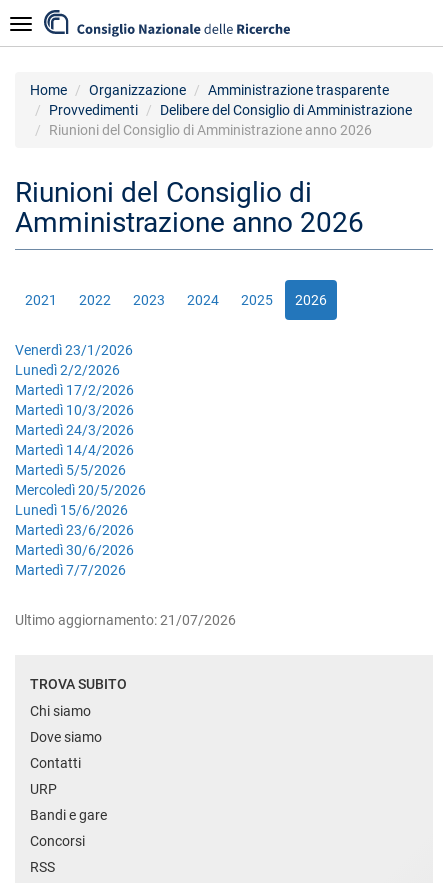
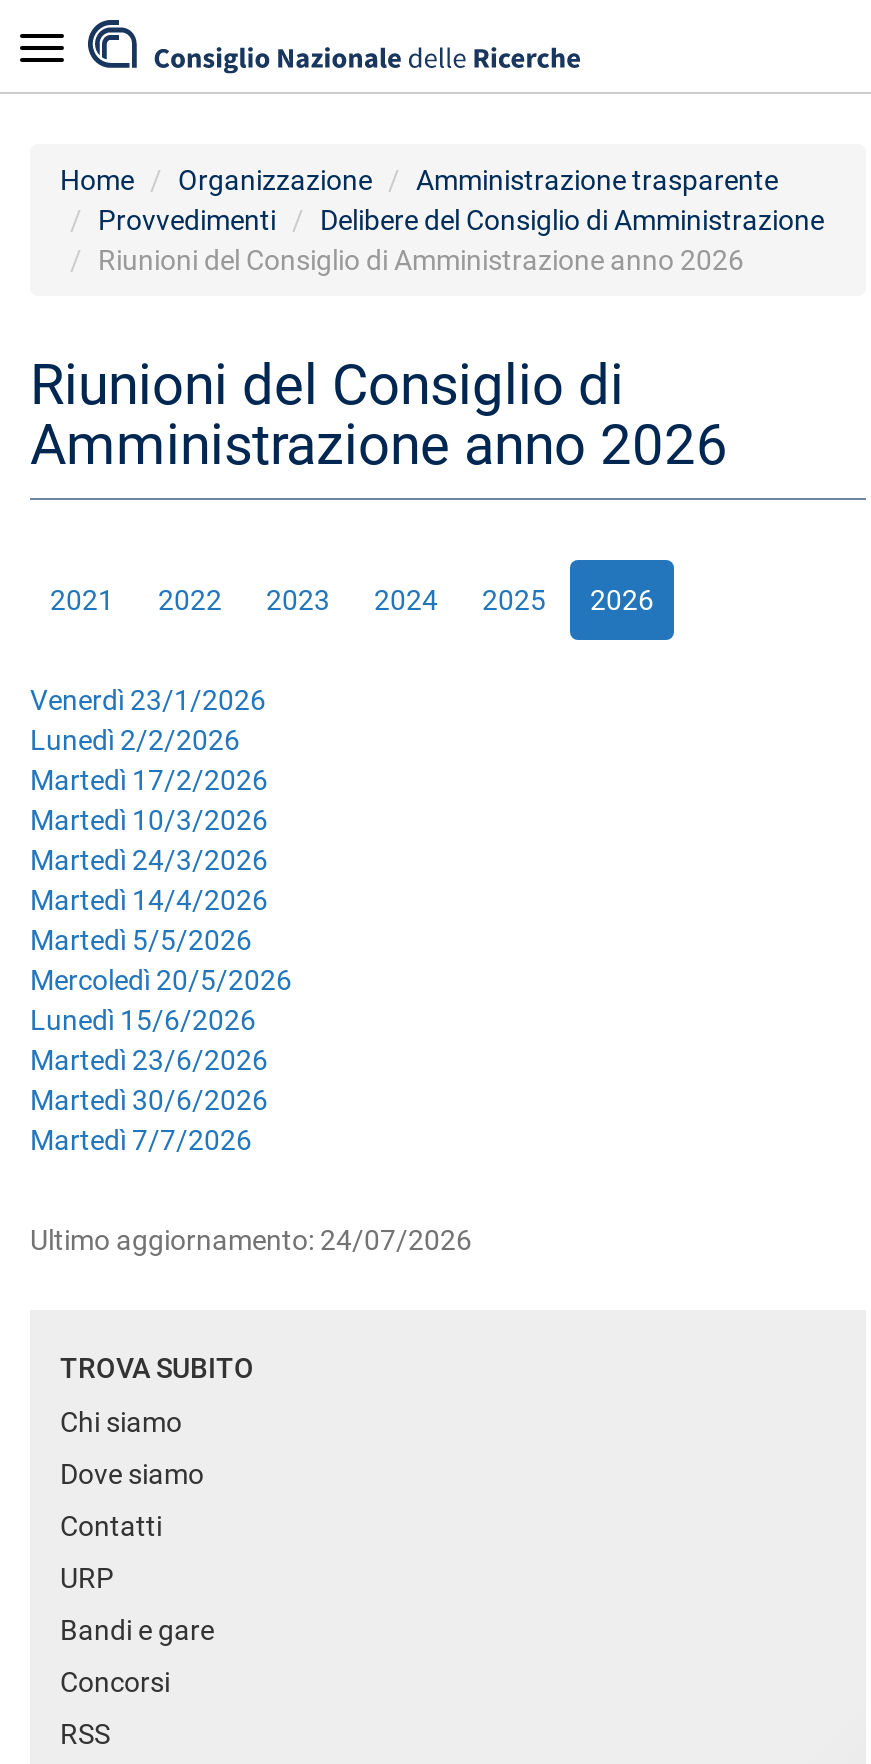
- Ultimo aggiornamento: 21/07/2026
+ Ultimo aggiornamento: 24/07/2026
